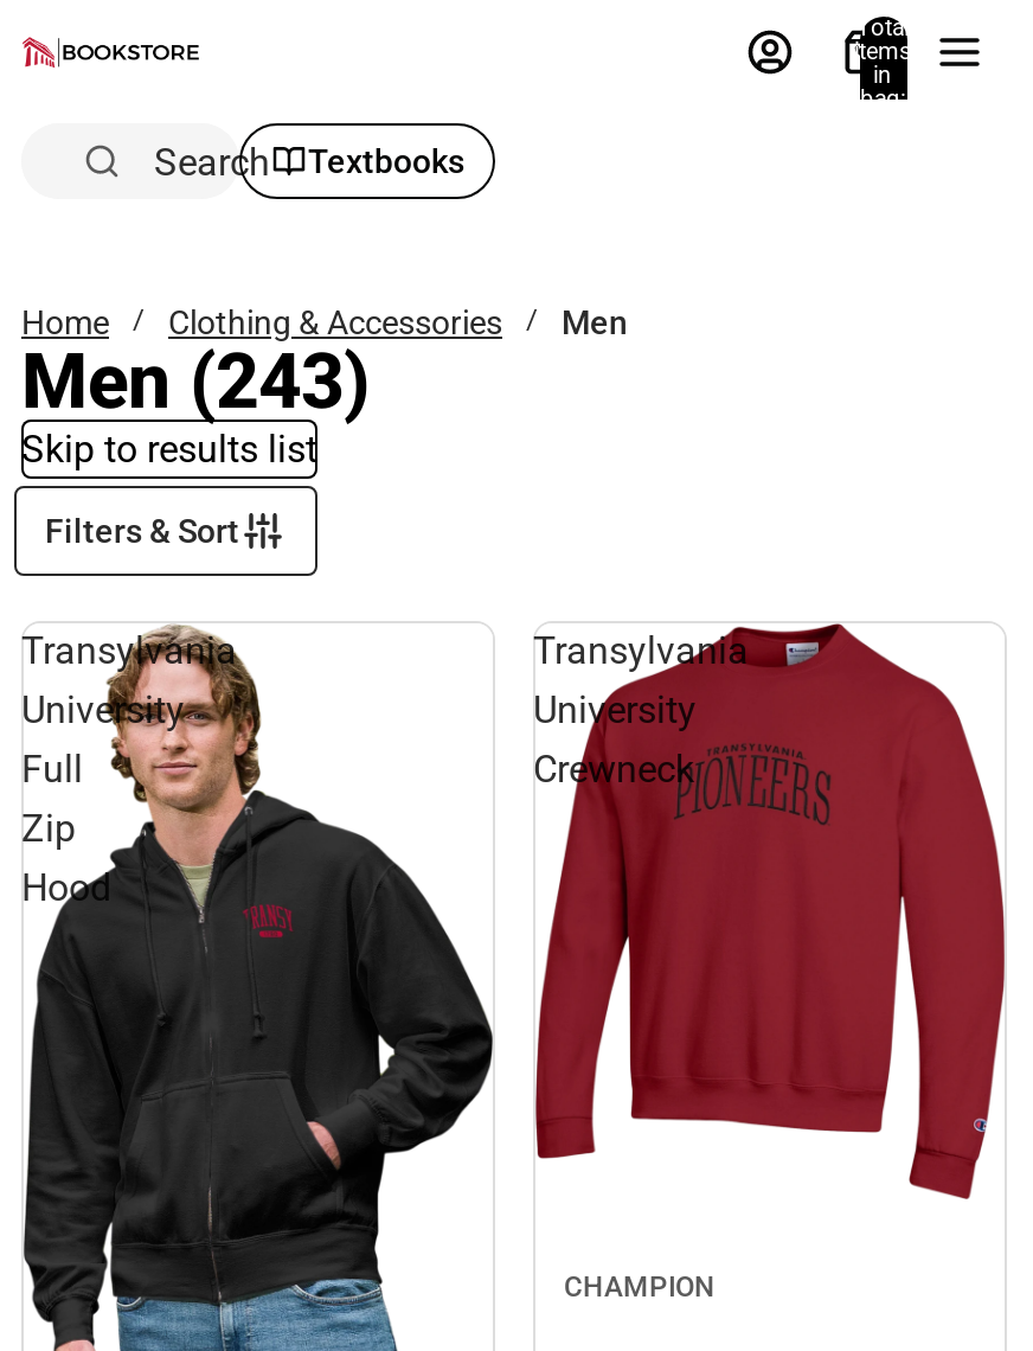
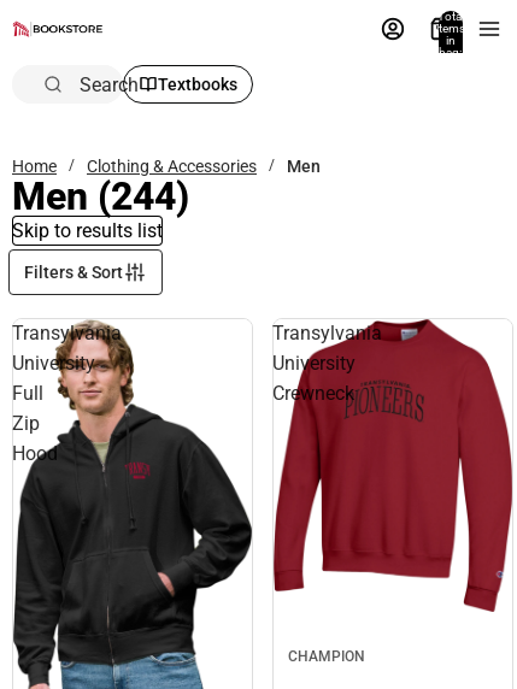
- Men(243)
+ Men(244)
